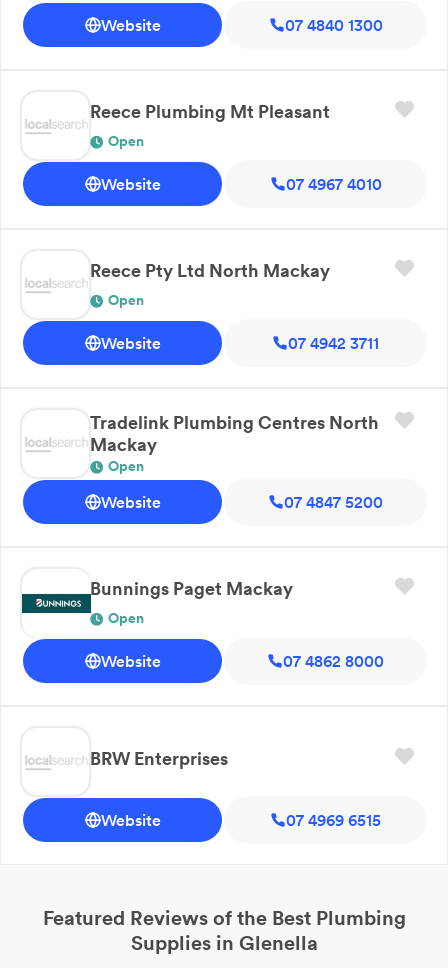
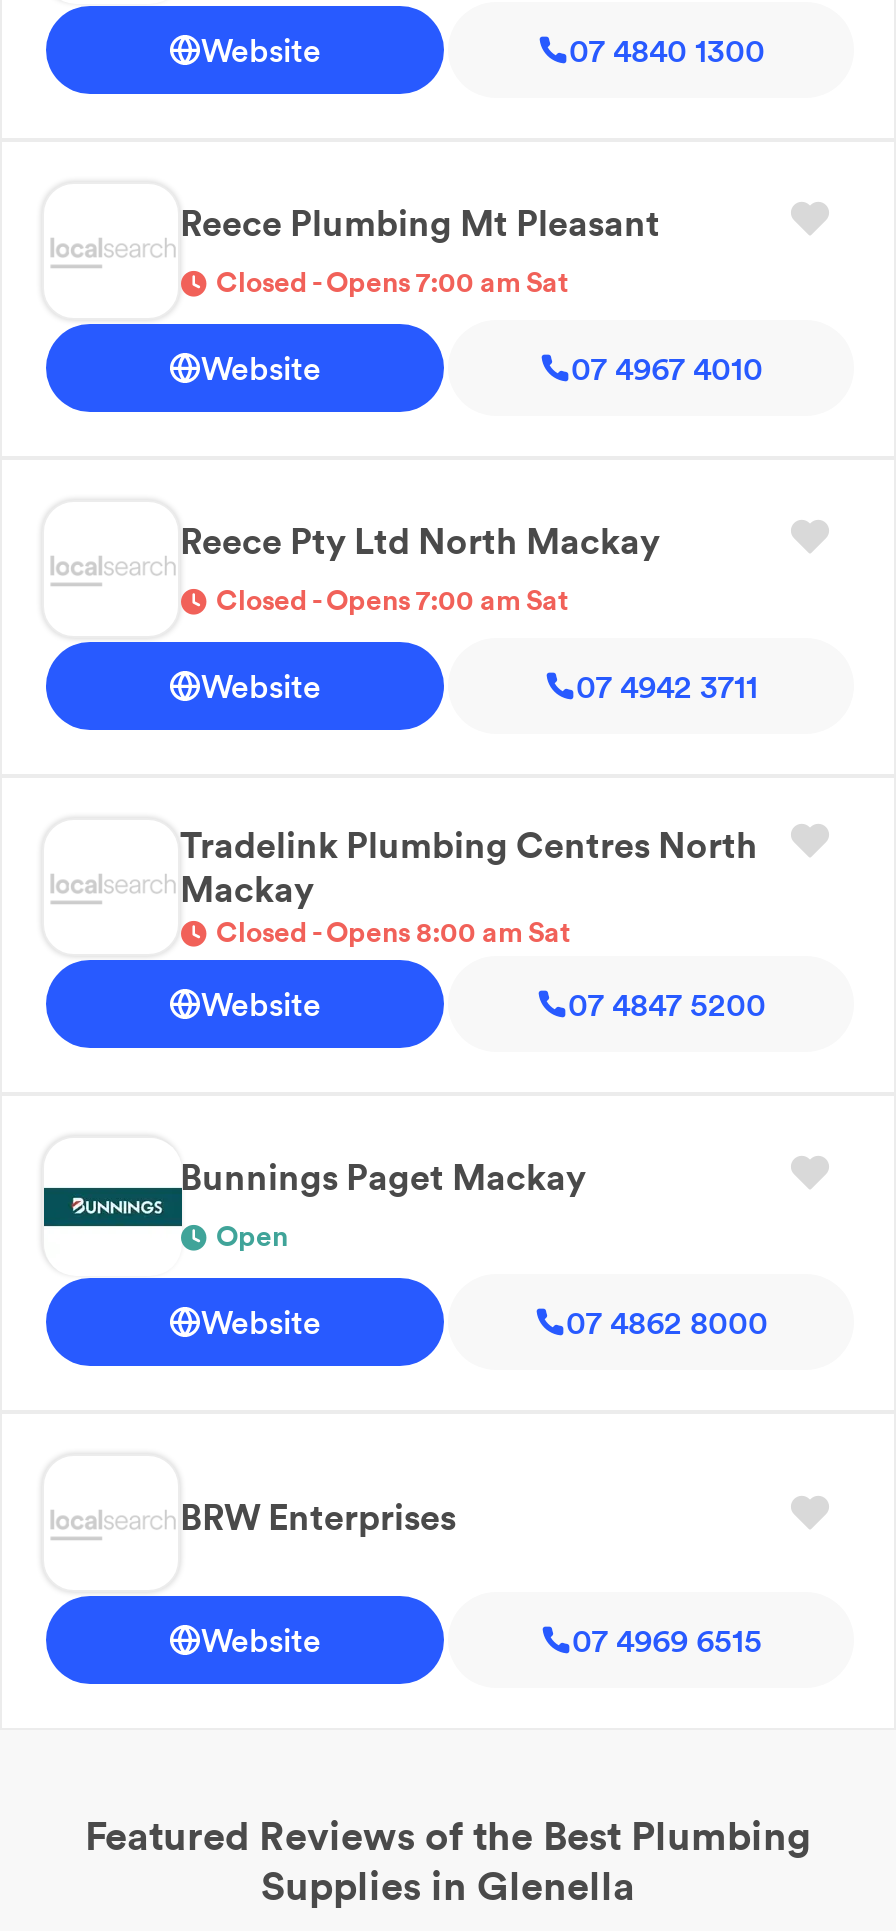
- Open
+ Closed - Opens 7:00 am Sat

- Open
+ Closed - Opens 7:00 am Sat

- Open
+ Closed - Opens 8:00 am Sat
